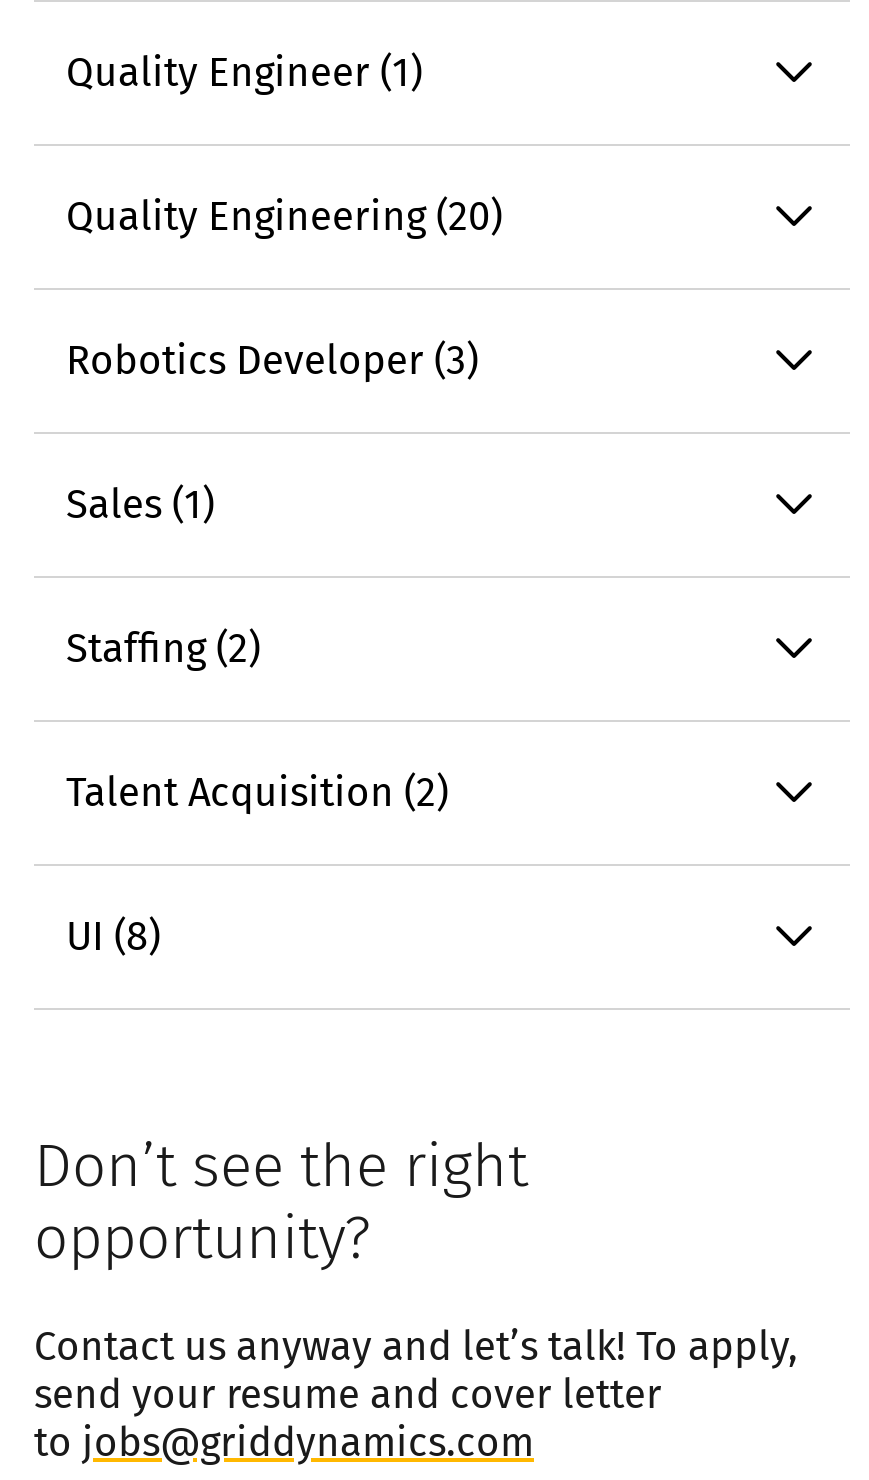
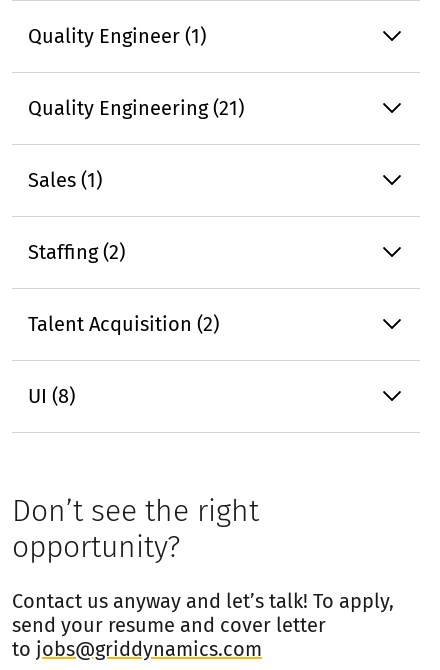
- Quality Engineering (20)
- Robotics Developer (3)
+ Quality Engineering (21)
